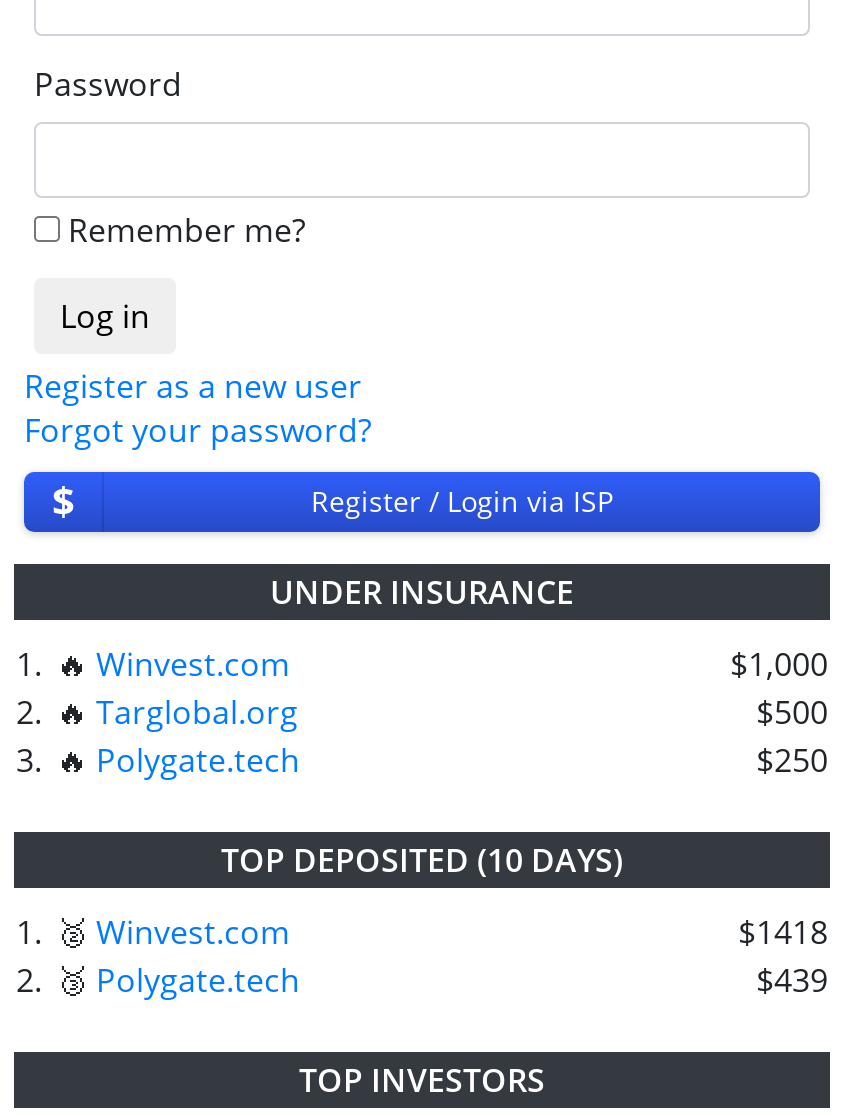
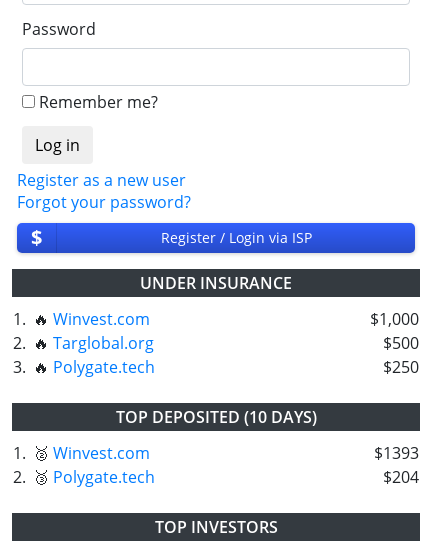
- $1418
+ $1393

- $439
+ $204
